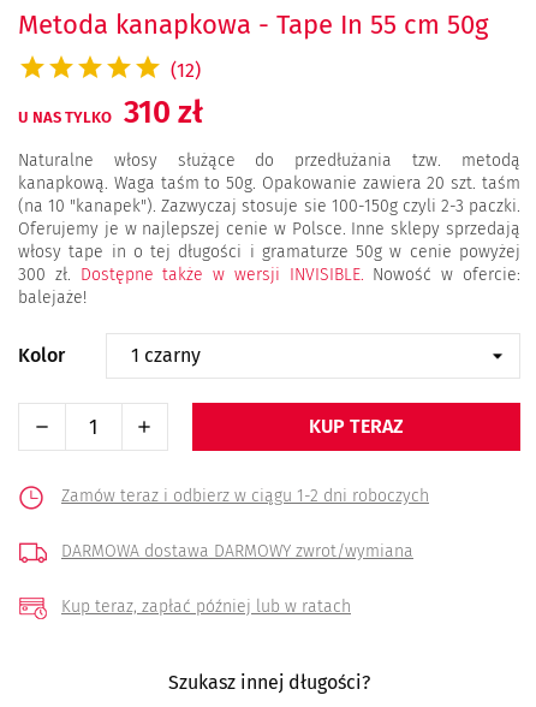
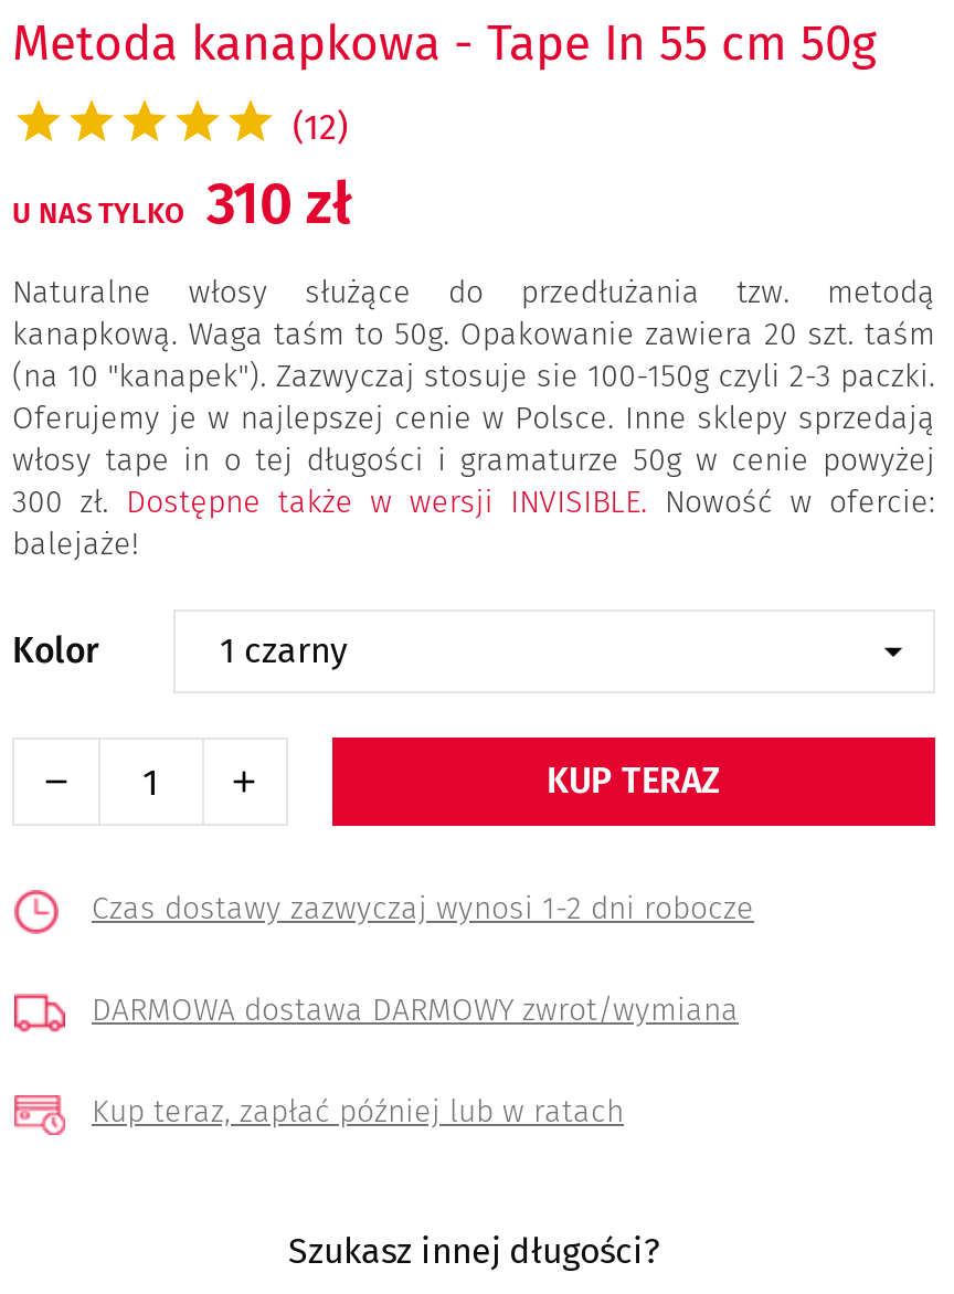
- Zamów teraz i odbierz w ciągu 1-2 dni roboczych
+ Czas dostawy zazwyczaj wynosi 1-2 dni robocze
